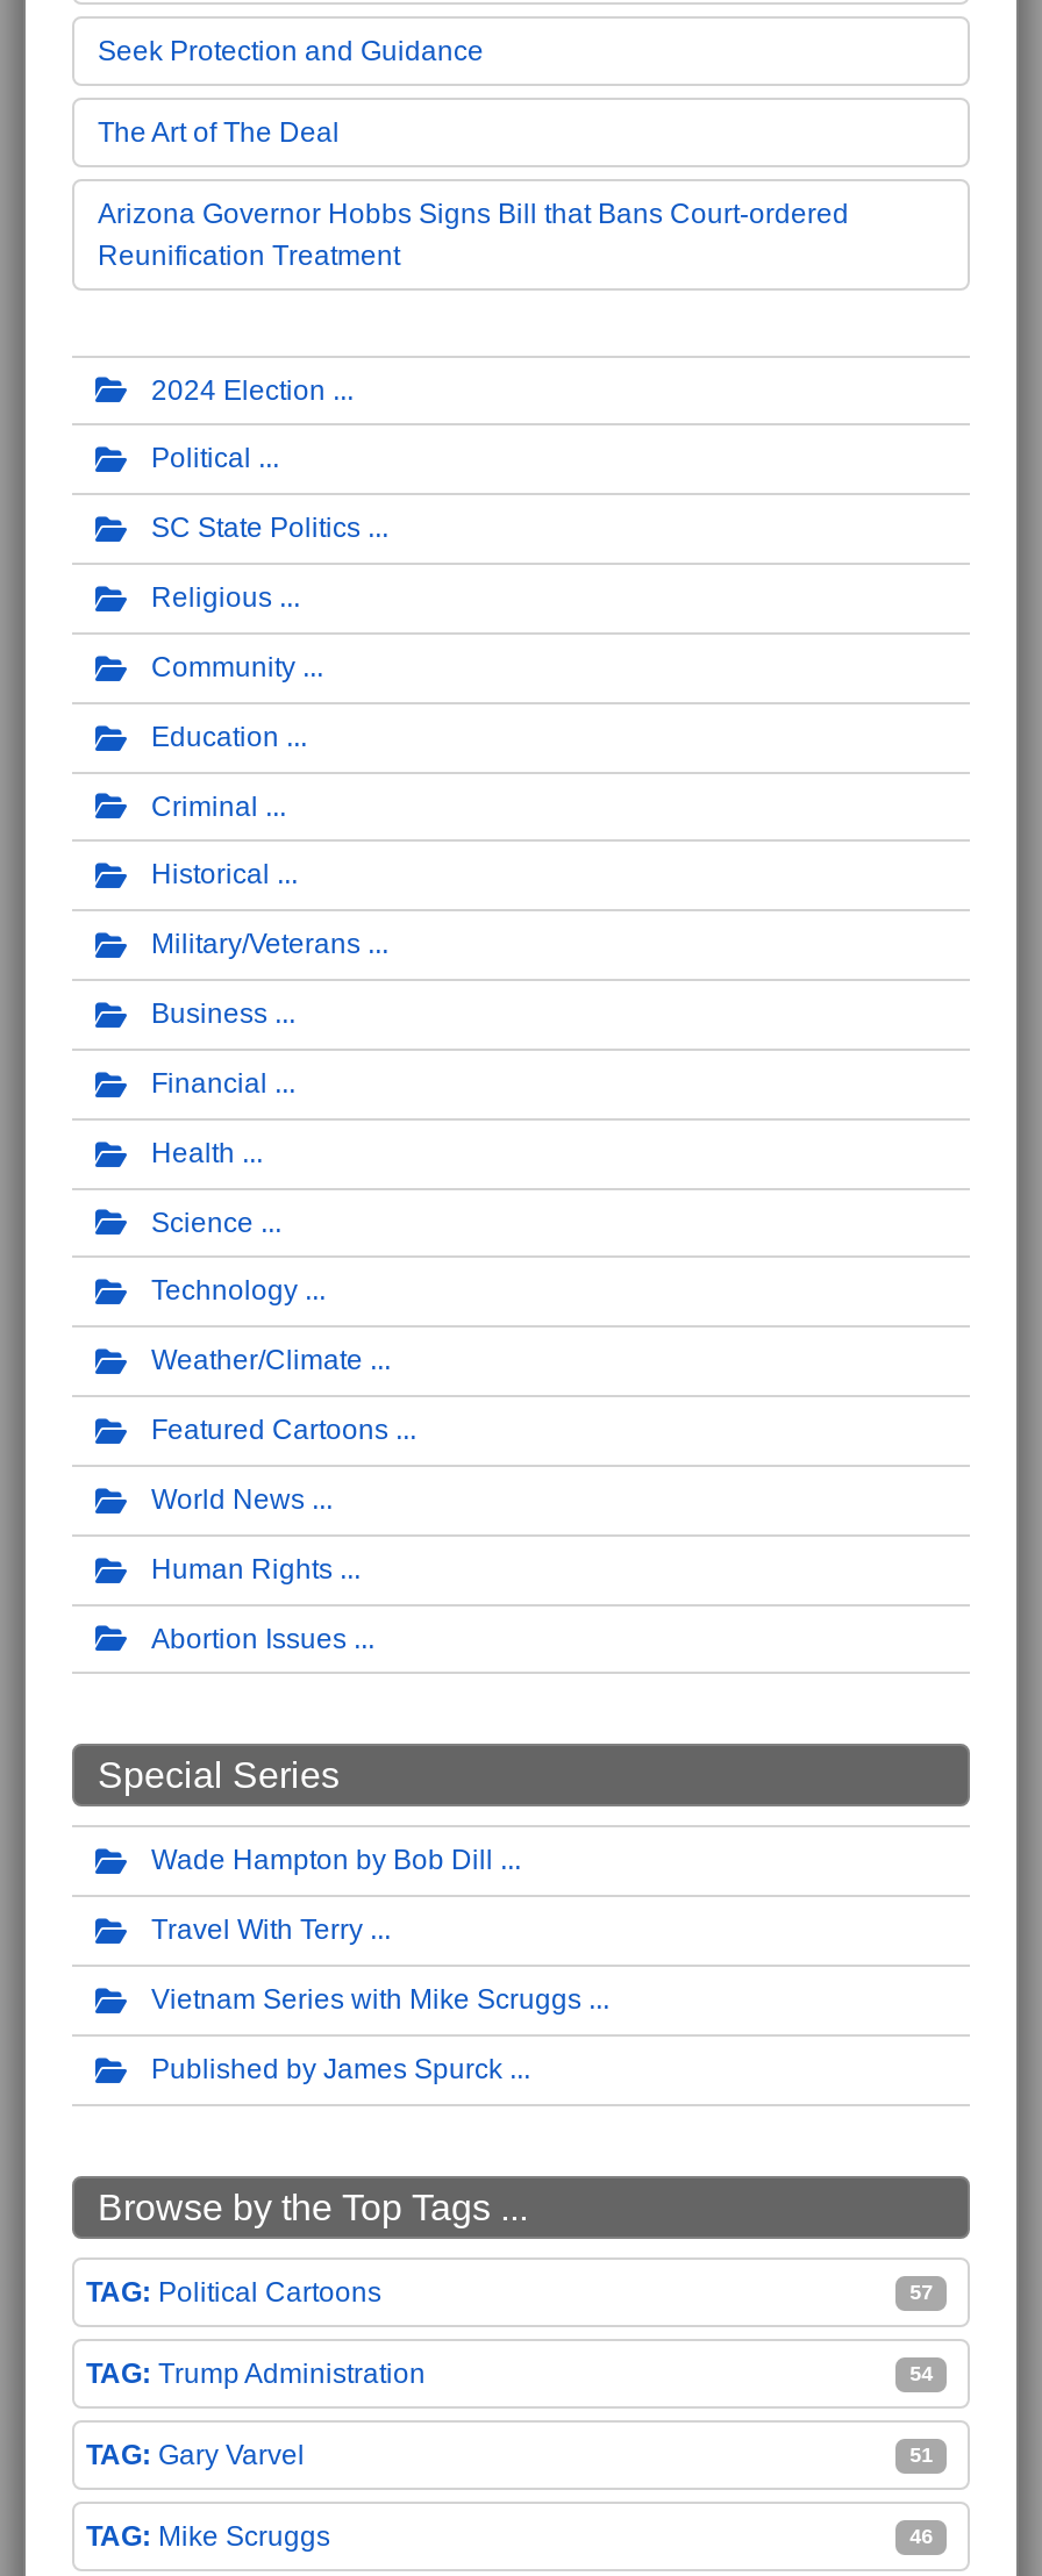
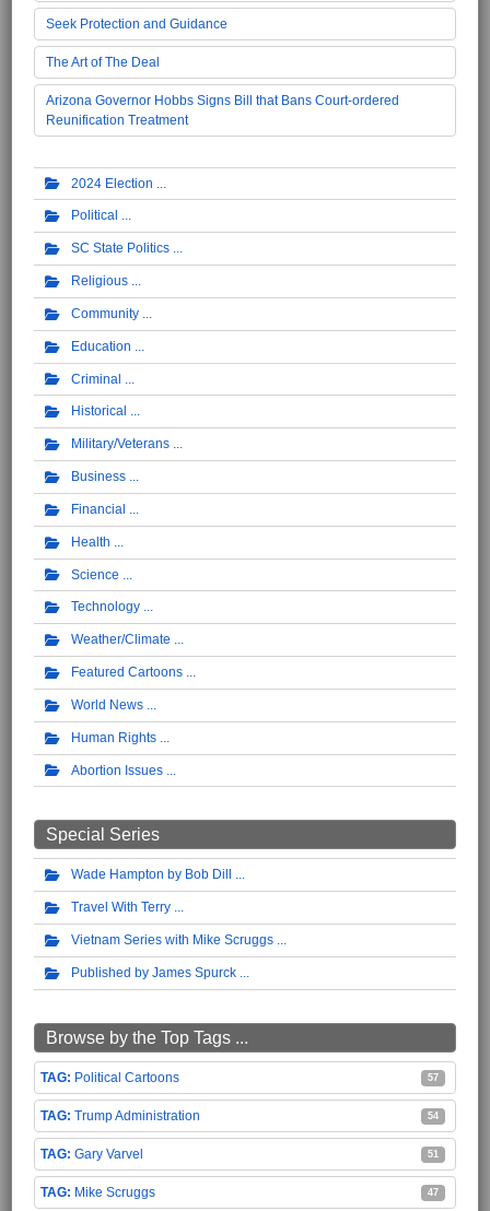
- 46
+ 47
